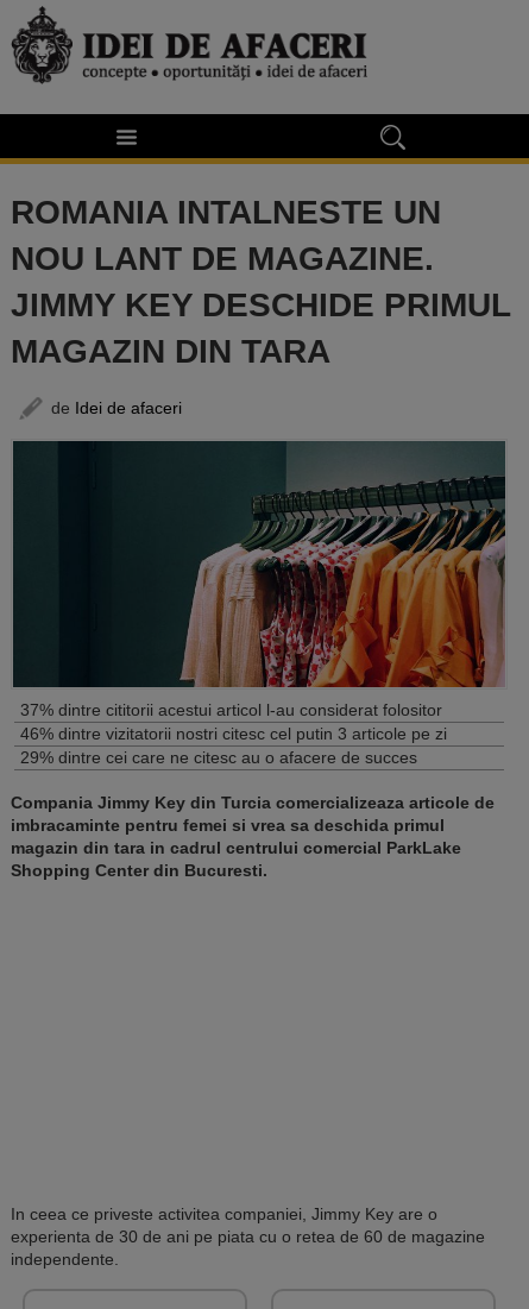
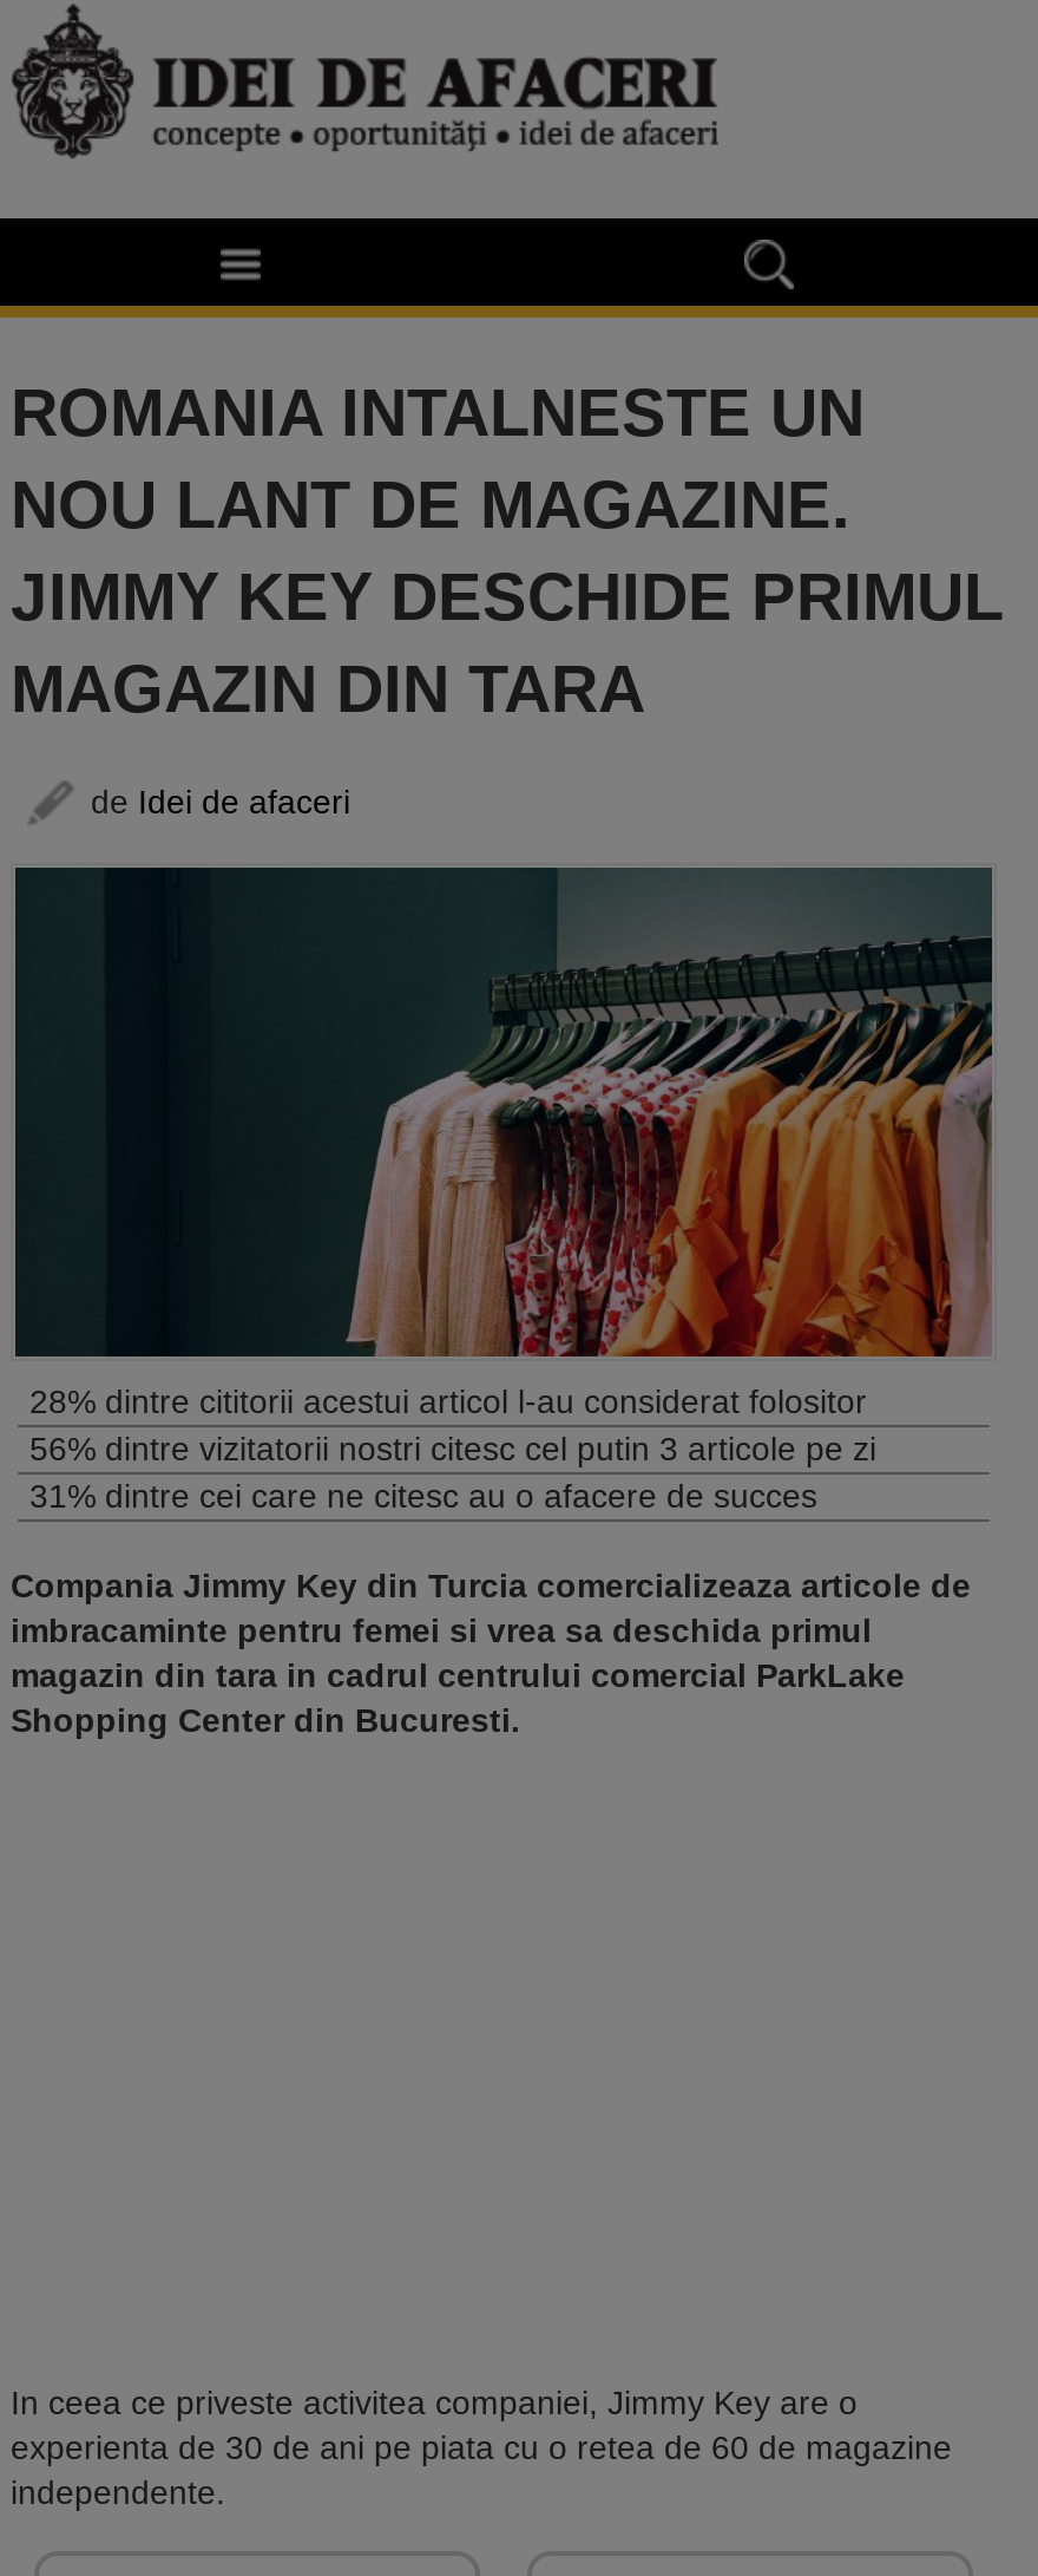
- 37% dintre cititorii acestui articol l-au considerat folositor
+ 28% dintre cititorii acestui articol l-au considerat folositor

- 46% dintre vizitatorii nostri citesc cel putin 3 articole pe zi
+ 56% dintre vizitatorii nostri citesc cel putin 3 articole pe zi

- 29% dintre cei care ne citesc au o afacere de succes
+ 31% dintre cei care ne citesc au o afacere de succes
